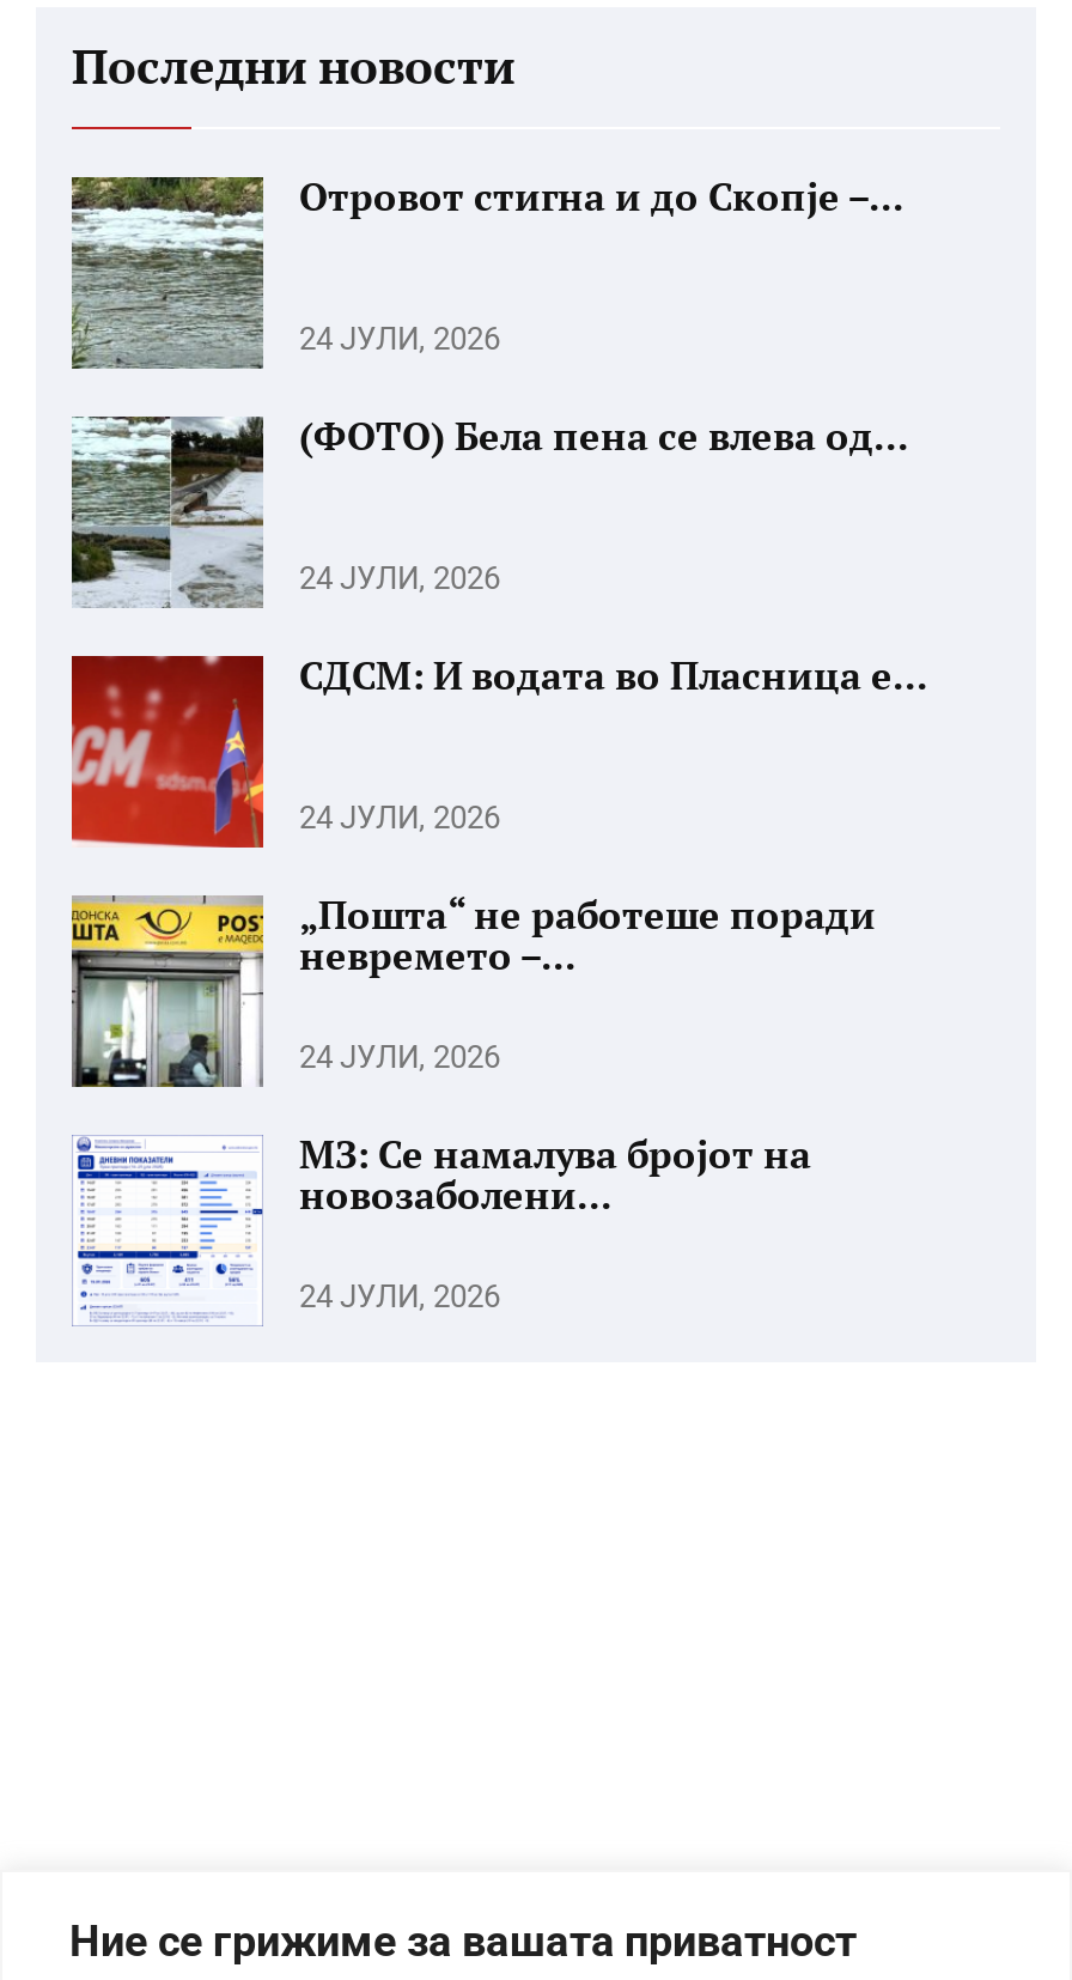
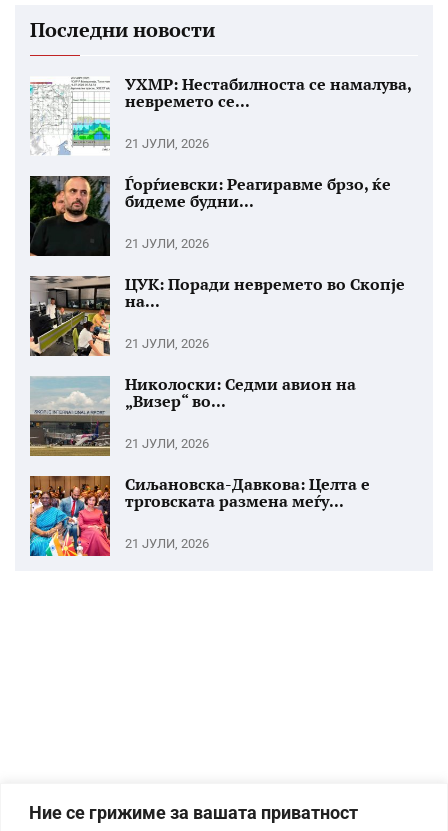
- [image]
- Отровот стигна и до Скопје –...
+ [image]
+ УХМР: Нестабилноста се намалува,
+ невремето се...

- 24 ЈУЛИ, 2026
+ 21 ЈУЛИ, 2026

- [image]
- (ФОТО) Бела пена се влева од...
+ [image]
+ Ѓорѓиевски: Реагиравме брзо, ќе
+ бидеме будни...

- 24 ЈУЛИ, 2026
+ 21 ЈУЛИ, 2026

- [image]
- СДСМ: И водата во Пласница е...
+ [image]
+ ЦУК: Поради невремето во Скопје
+ на...

- 24 ЈУЛИ, 2026
+ 21 ЈУЛИ, 2026

- [image]
- „Пошта“ не работеше поради
- невремето –...
+ [image]
+ Николоски: Седми авион на
+ „Визер“ во...

- 24 ЈУЛИ, 2026
+ 21 ЈУЛИ, 2026

- [image]
- МЗ: Се намалува бројот на
- новозаболени...
+ [image]
+ Сиљановска-Давкова: Целта е
+ трговската размена меѓу...

- 24 ЈУЛИ, 2026
+ 21 ЈУЛИ, 2026
